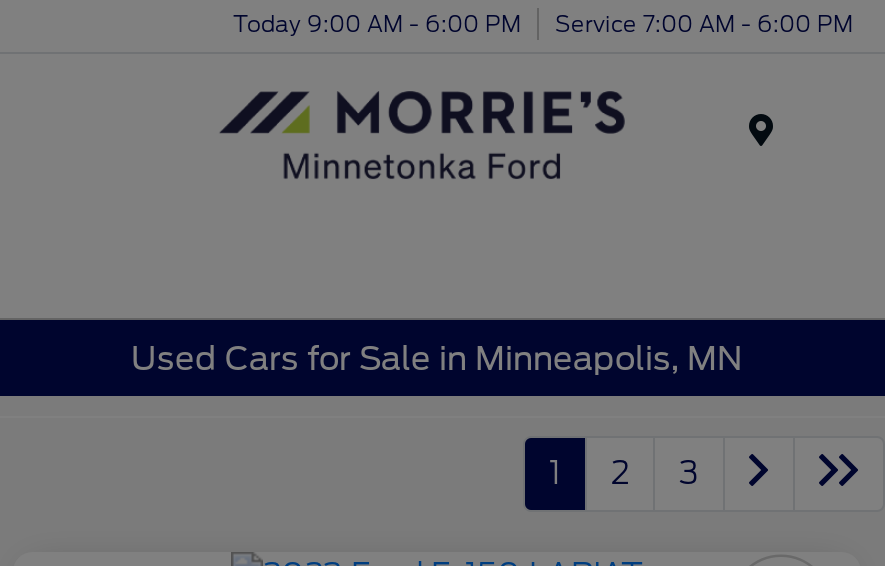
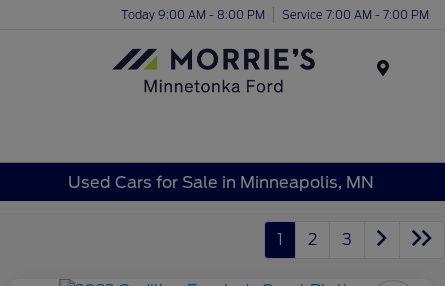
- Today 9:00 AM - 6:00 PM
+ Today 9:00 AM - 8:00 PM

- Service 7:00 AM - 6:00 PM
+ Service 7:00 AM - 7:00 PM
